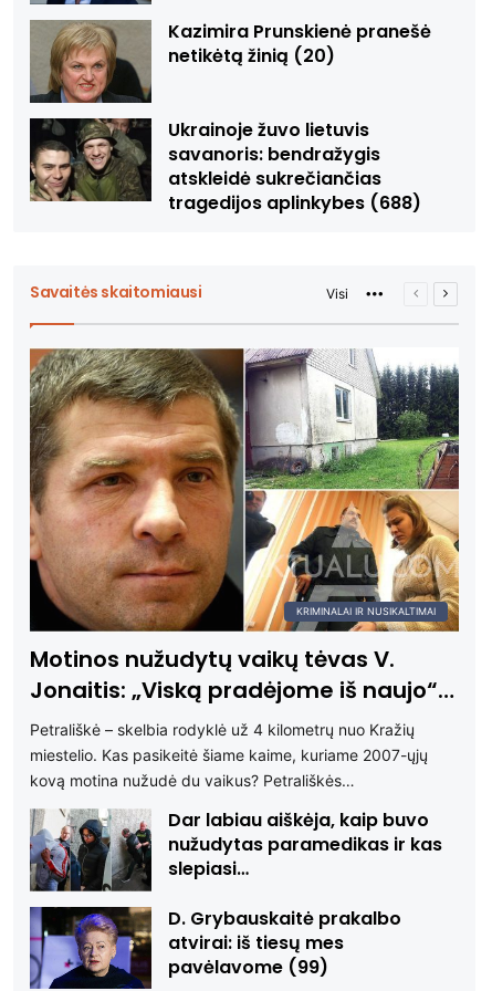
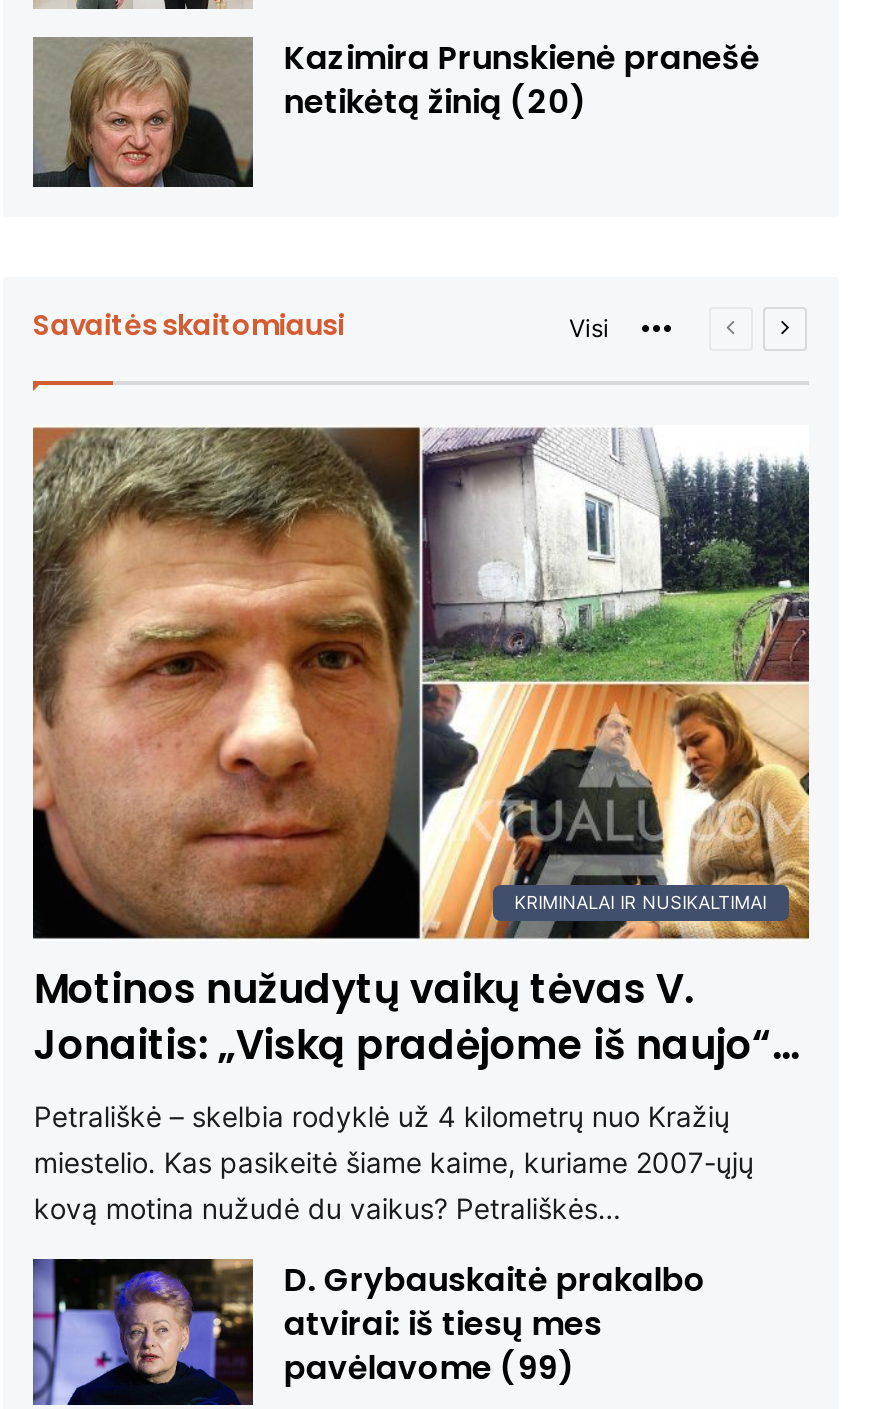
- [image]
- Ukrainoje žuvo lietuvis
- savanoris: bendražygis
- atskleidė sukrečiančias
- tragedijos aplinkybes (688)

- [image]
- Dar labiau aiškėja, kaip buvo
- nužudytas paramedikas ir kas
- slepiasi…
